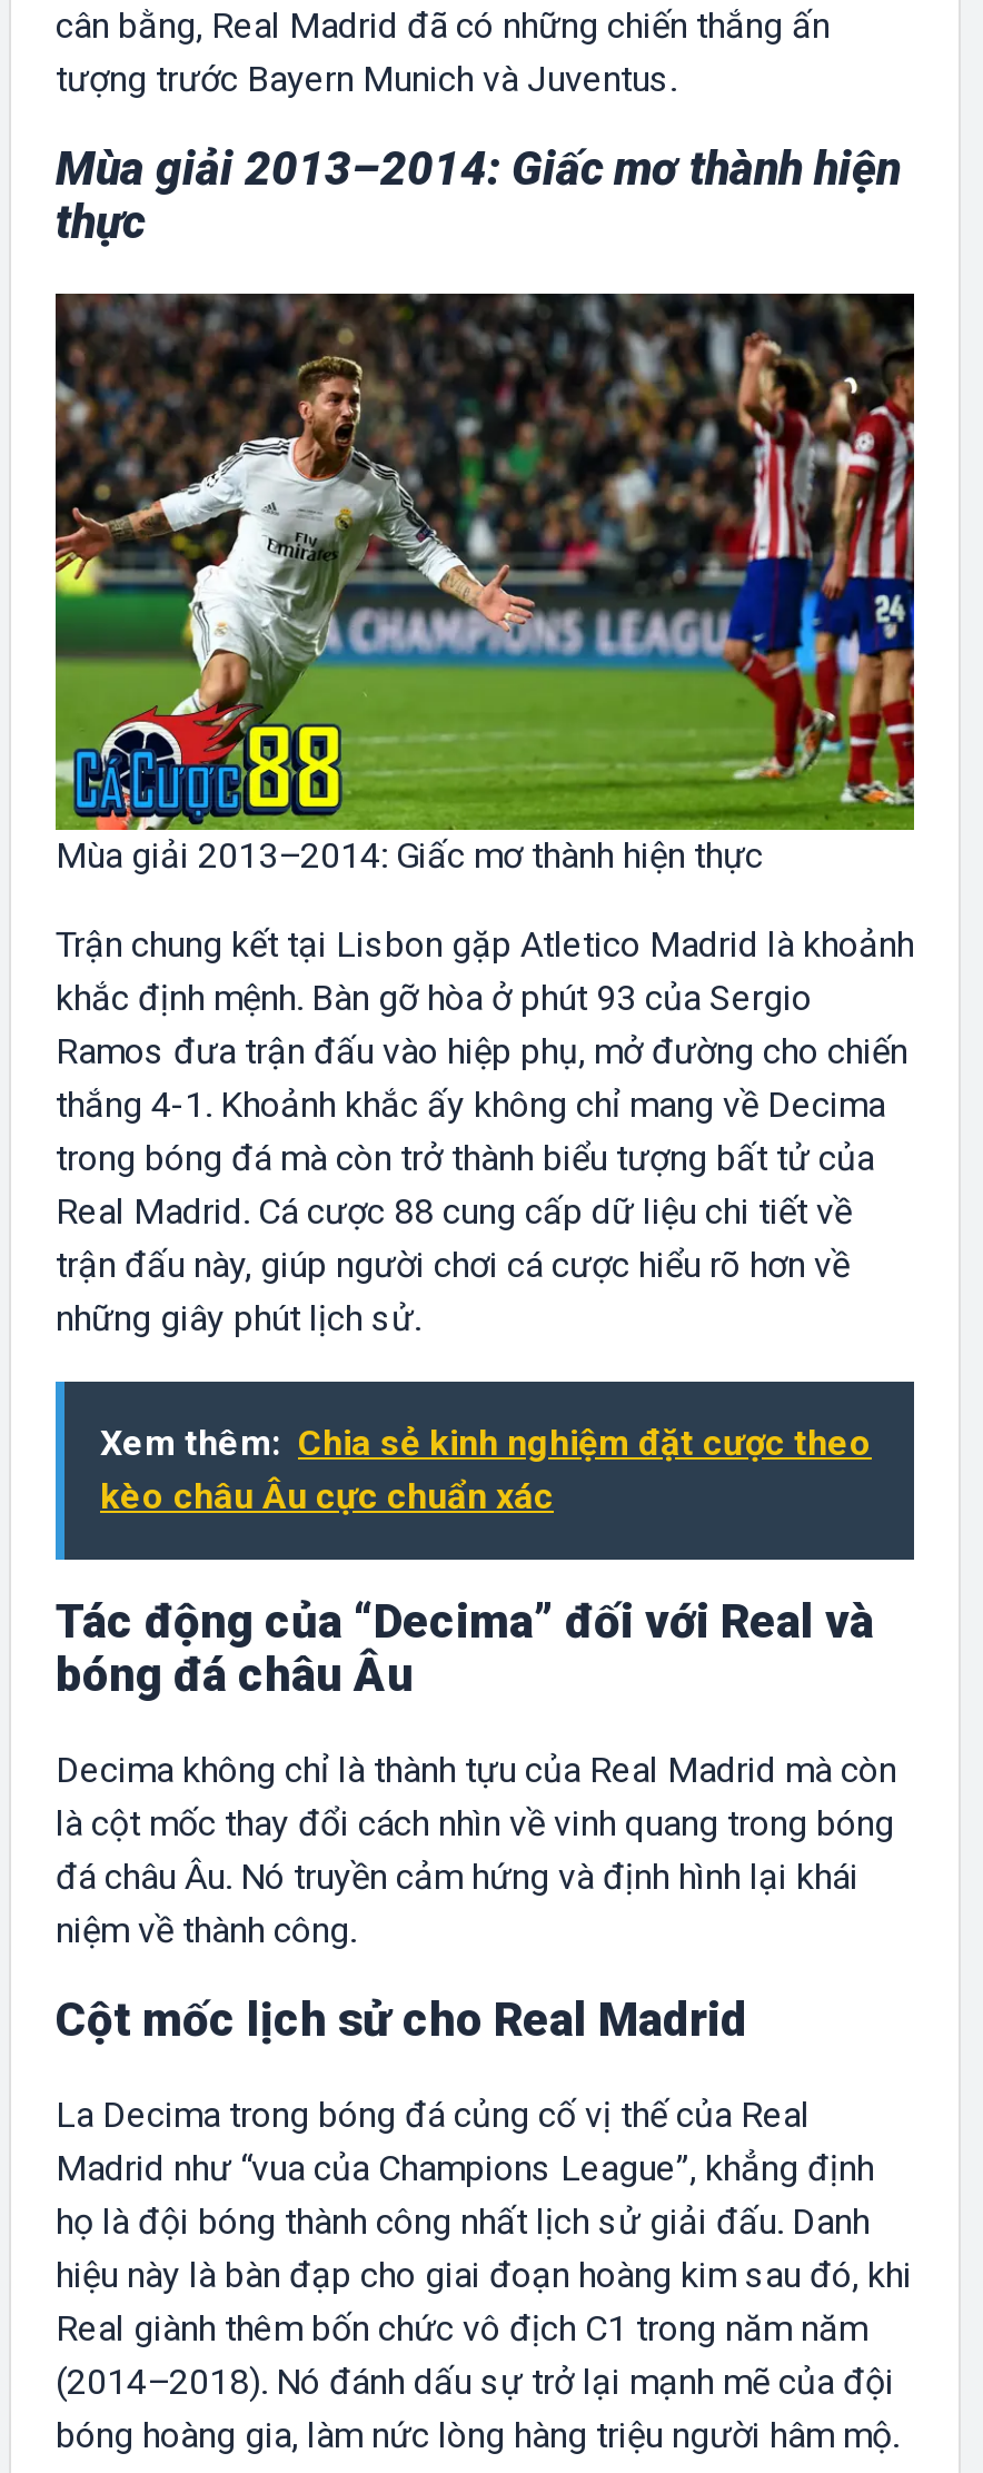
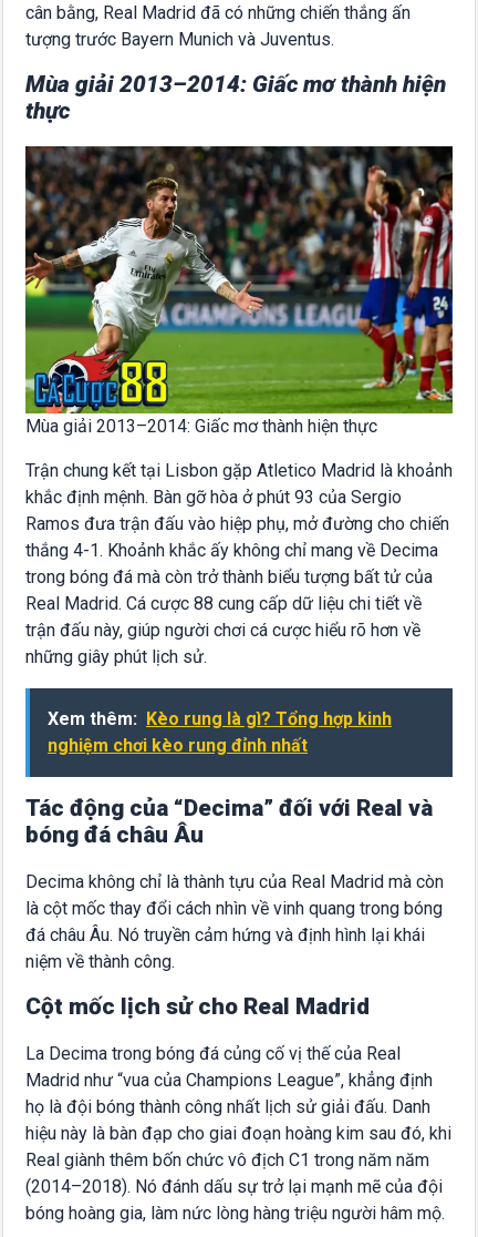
- Xem thêm: Chia sẻ kinh nghiệm đặt cược theo
- kèo châu Âu cực chuẩn xác
+ Xem thêm: Kèo rung là gì? Tổng hợp kinh
+ nghiệm chơi kèo rung đỉnh nhất
